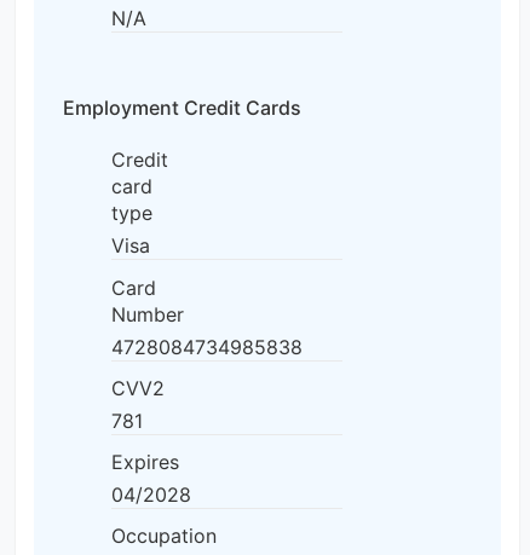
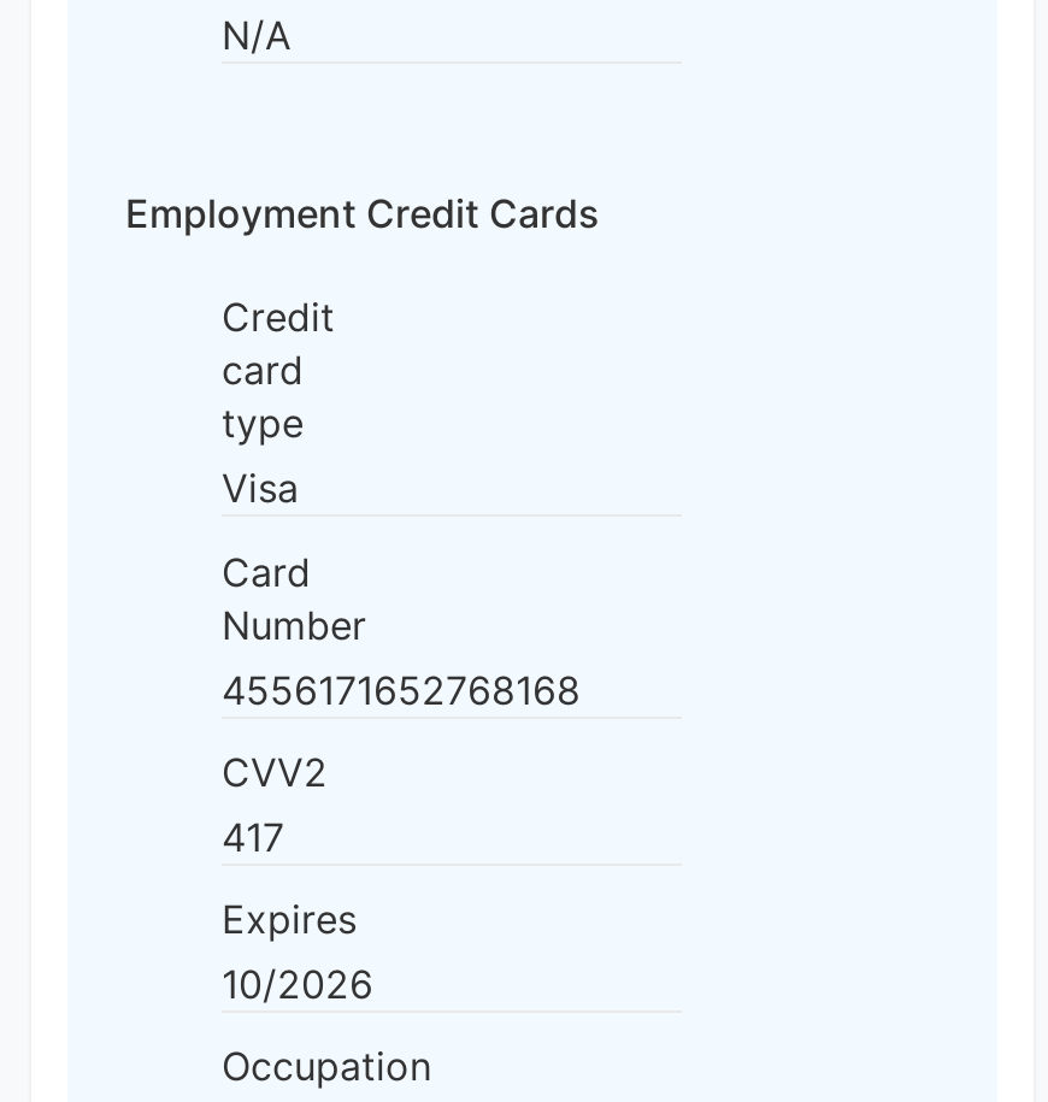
- 4728084734985838
+ 4556171652768168

- 781
+ 417

- 04/2028
+ 10/2026
